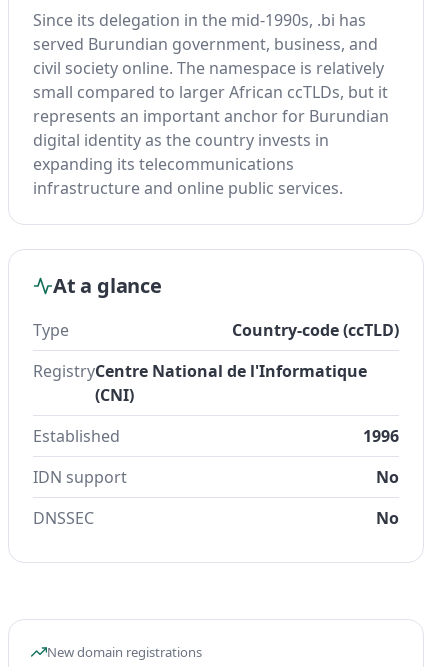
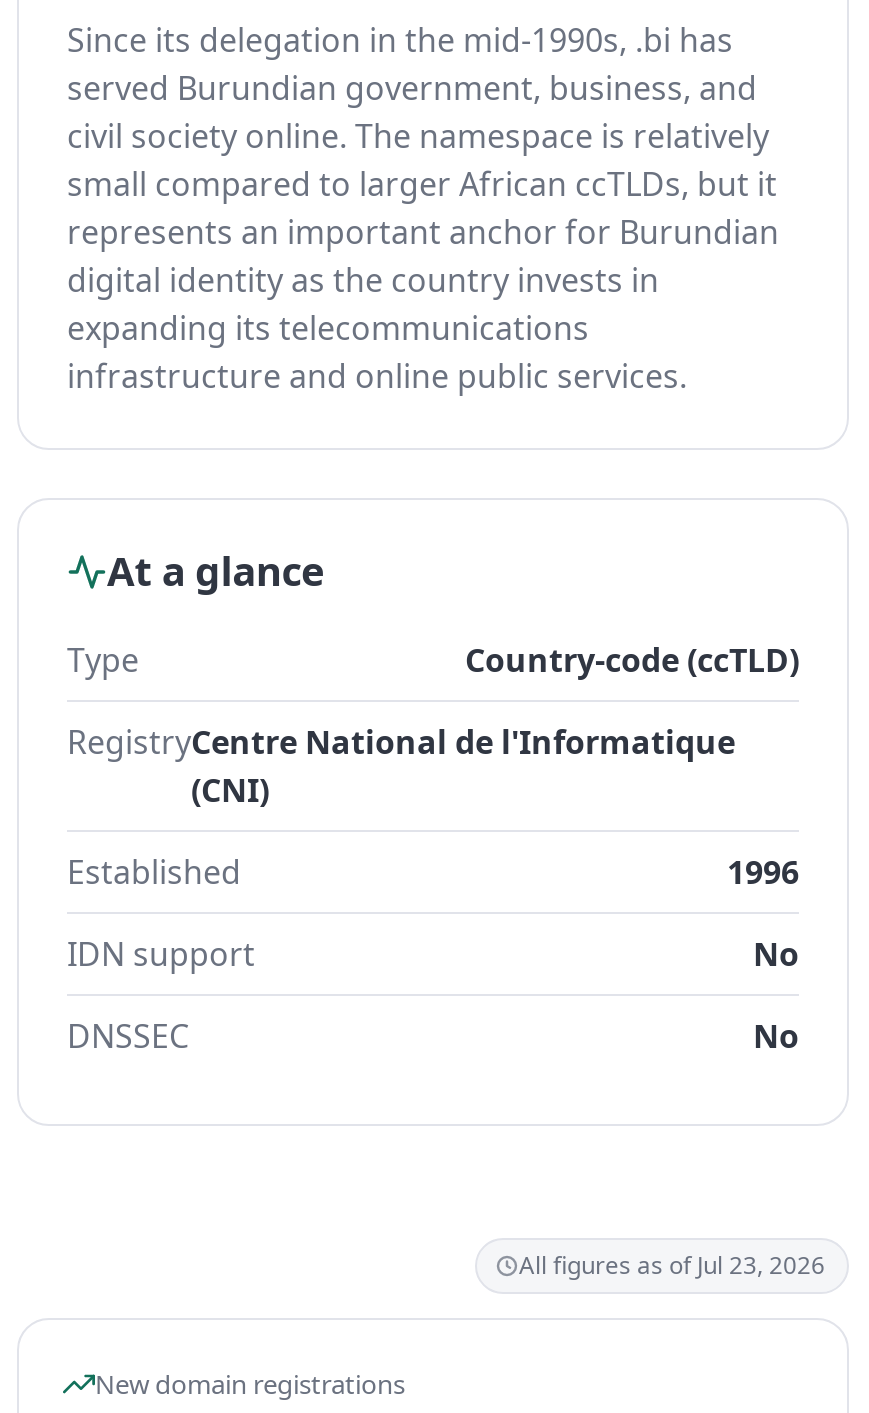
+ All figures as of Jul 23, 2026
